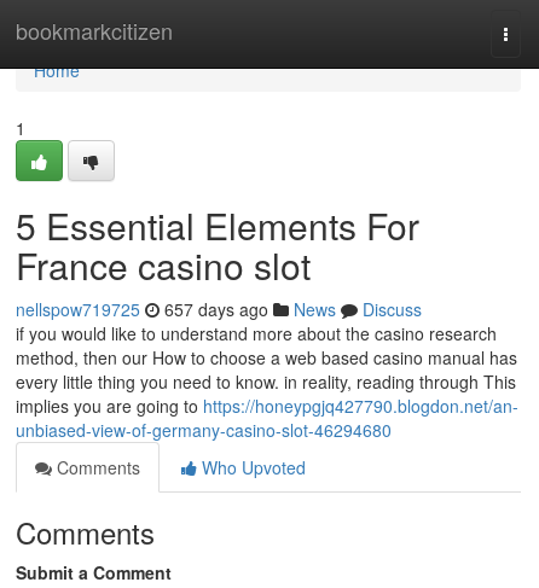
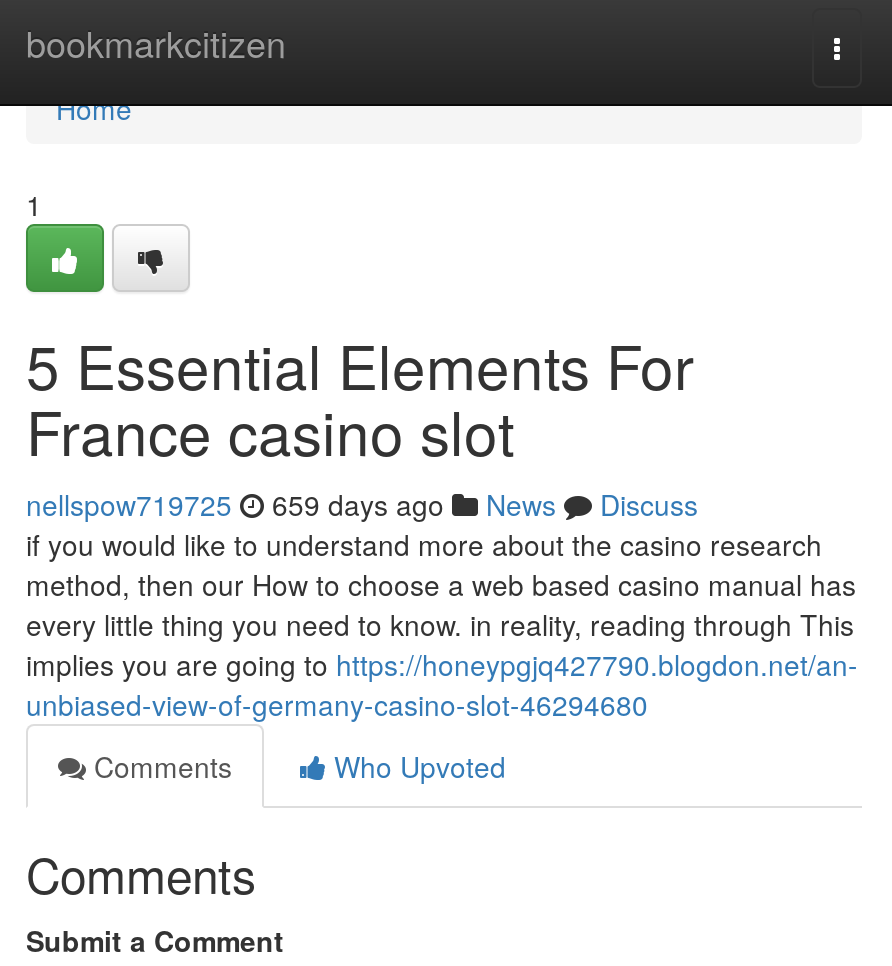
- nellspow719725 657 days ago News Discuss
+ nellspow719725 659 days ago News Discuss
